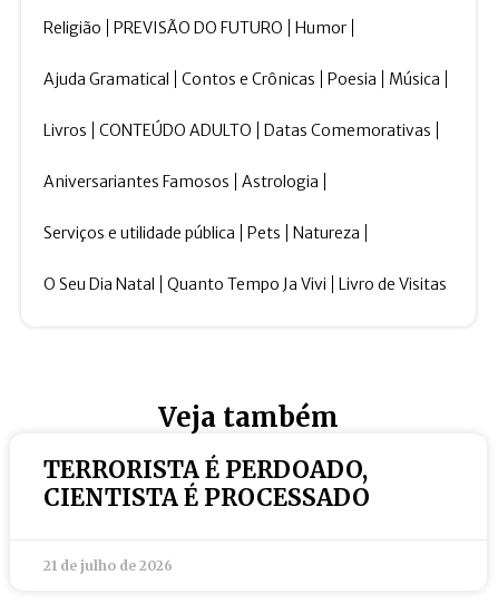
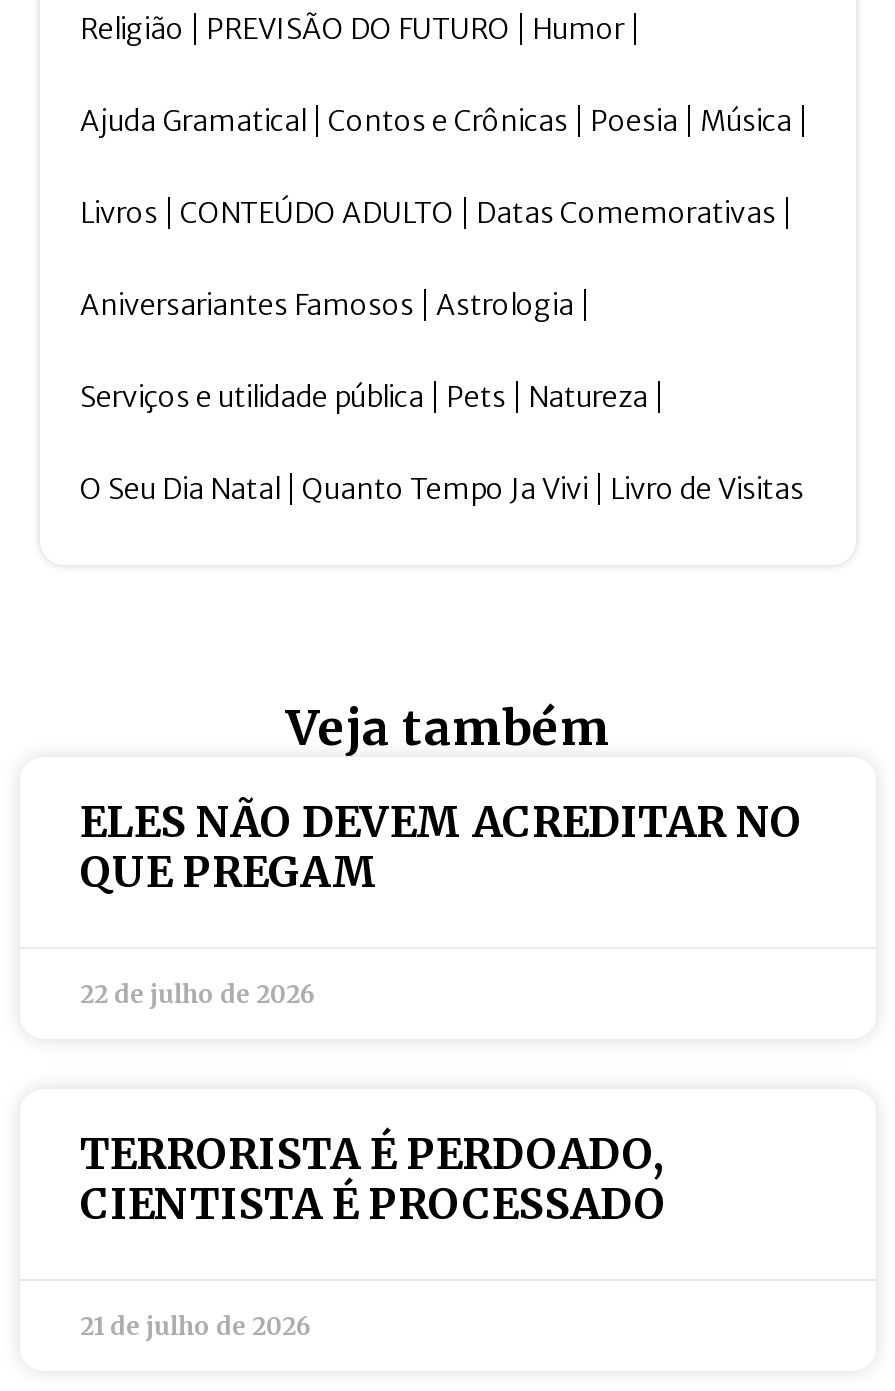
+ ELES NÃO DEVEM ACREDITAR NO
+ QUE PREGAM
+ 22 de julho de 2026
